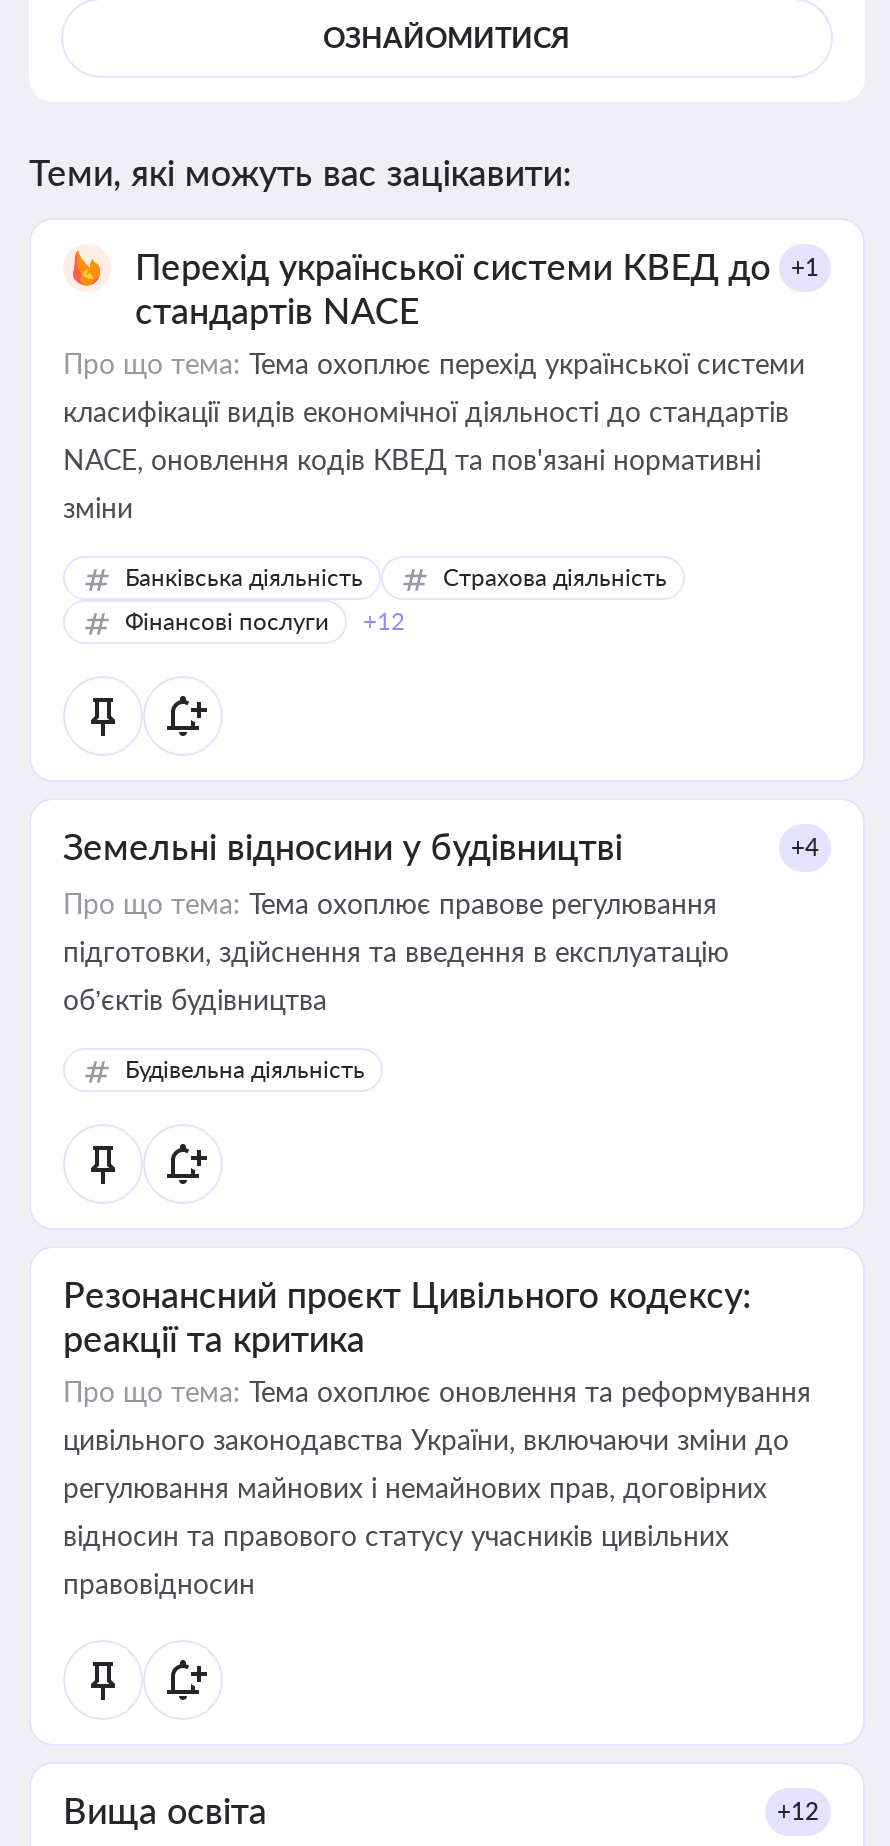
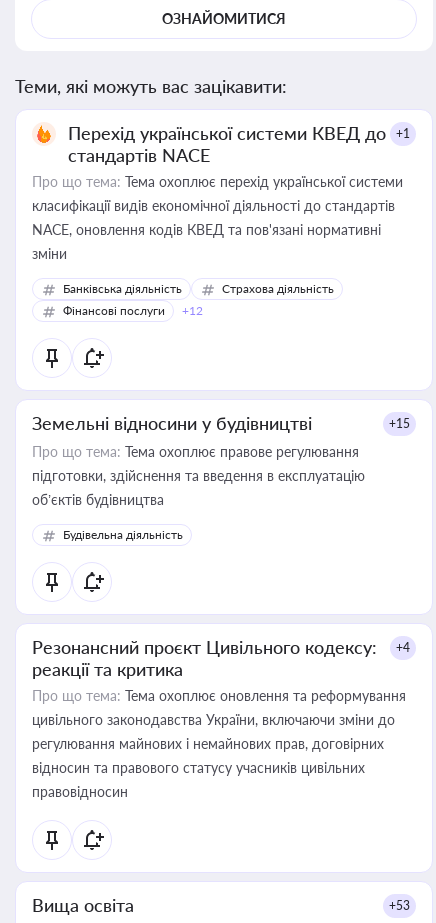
- +4
+ +15

+ +4

- +12
+ +53
